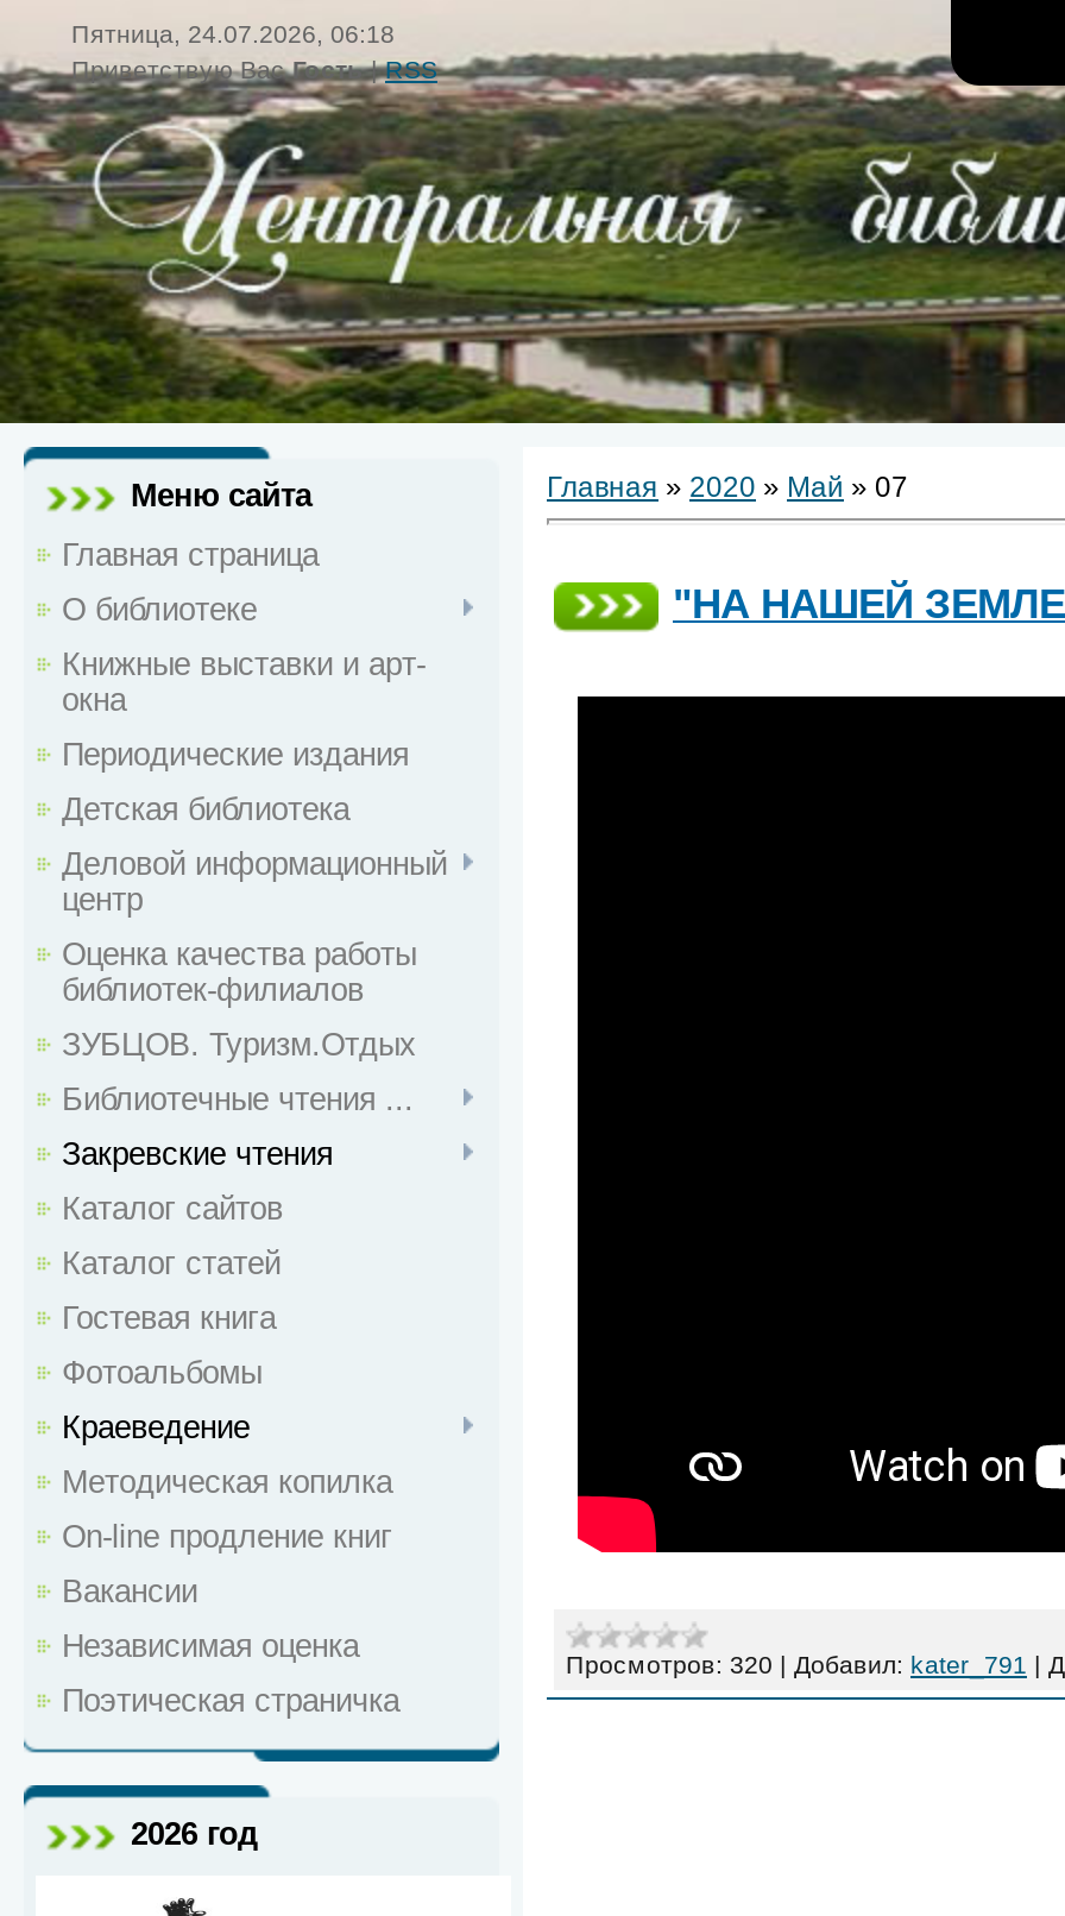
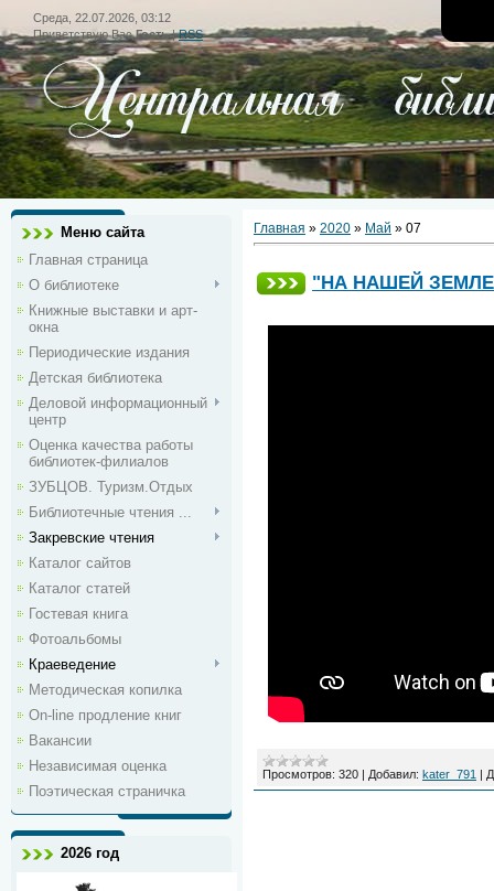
- Пятница, 24.07.2026, 06:18
+ Среда, 22.07.2026, 03:12
